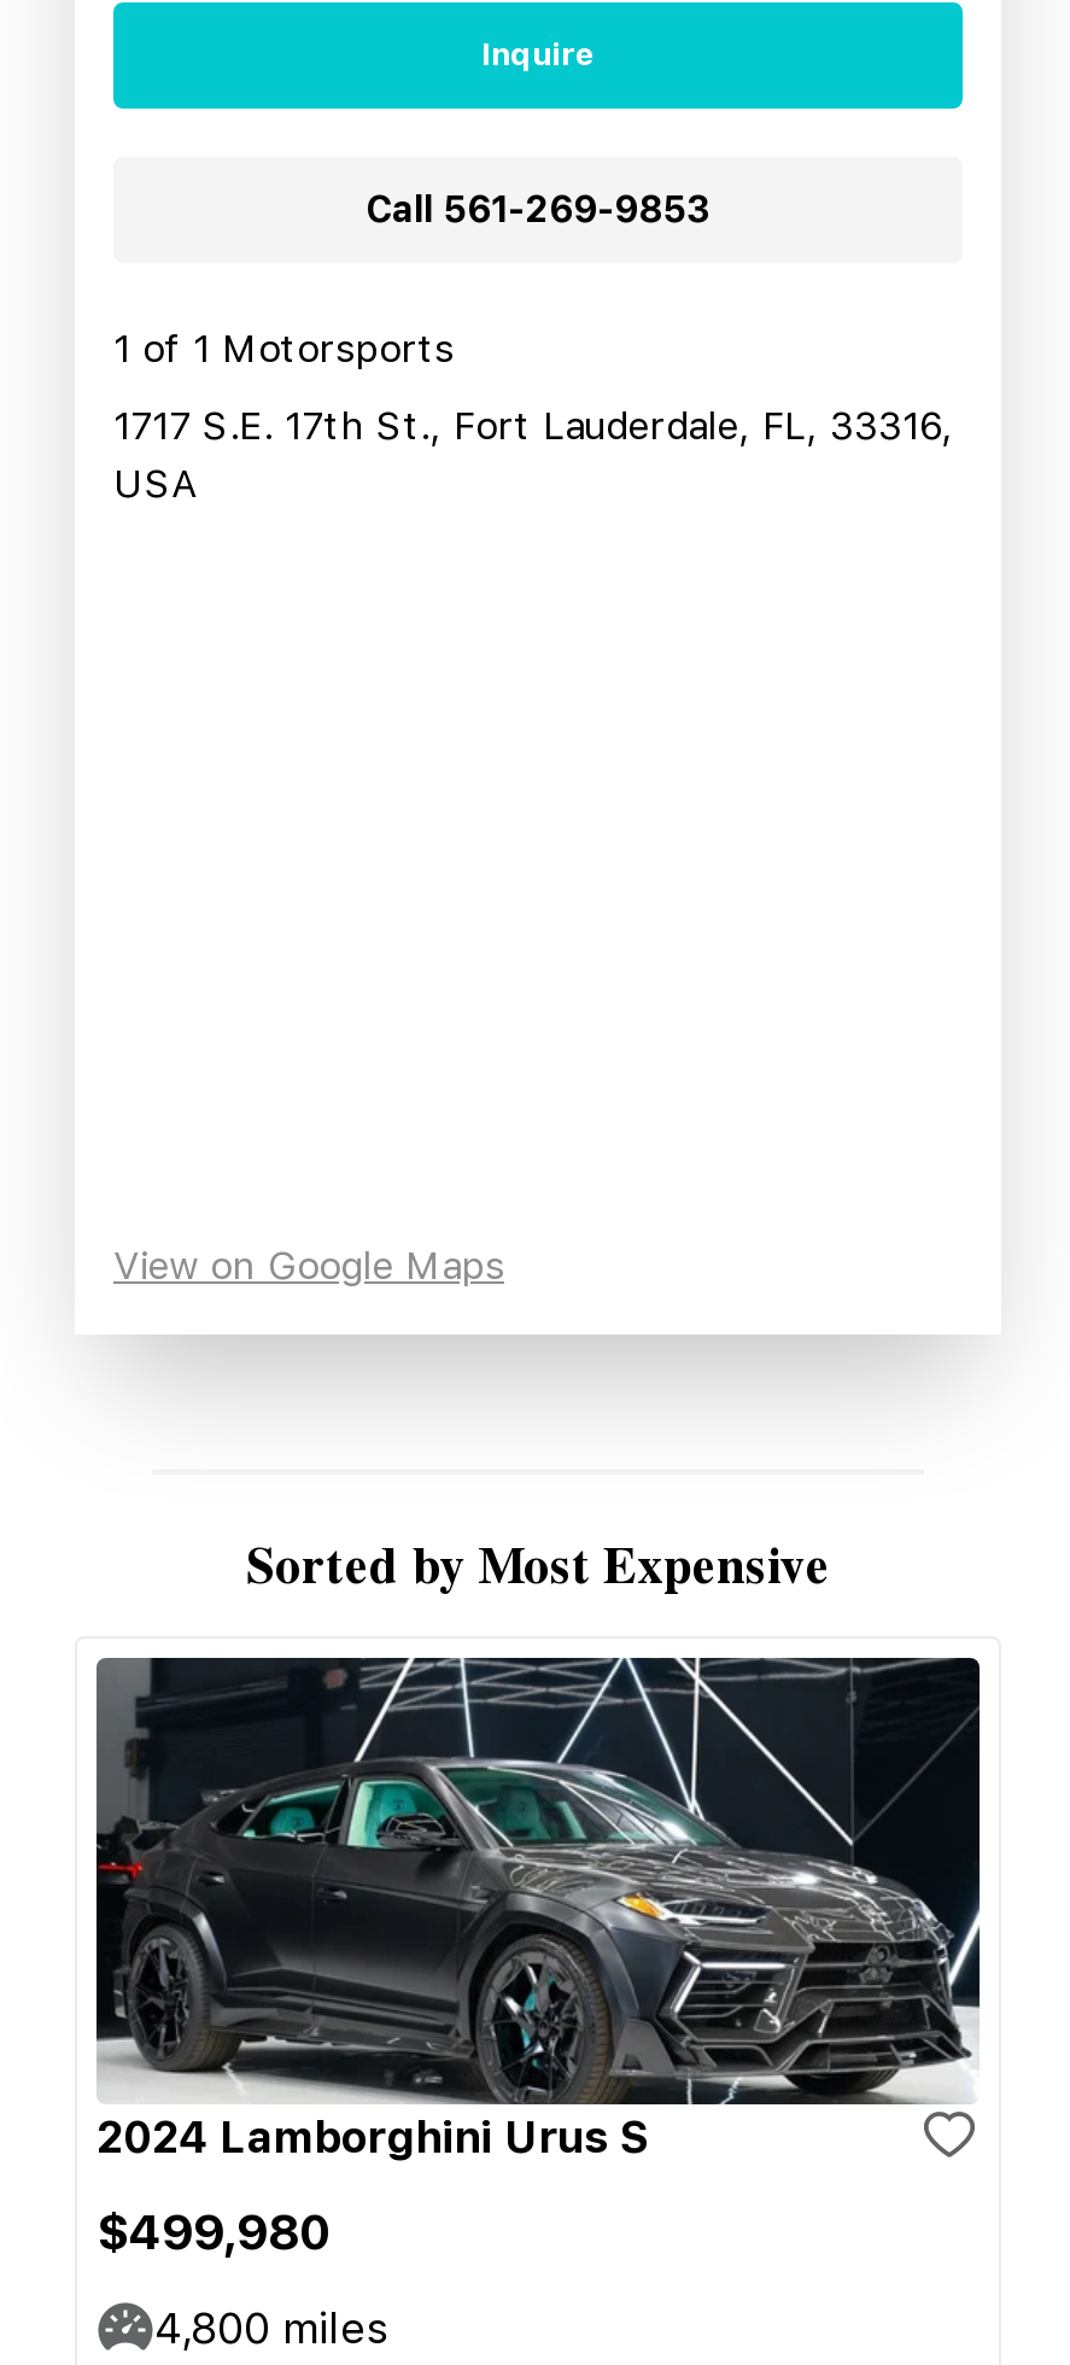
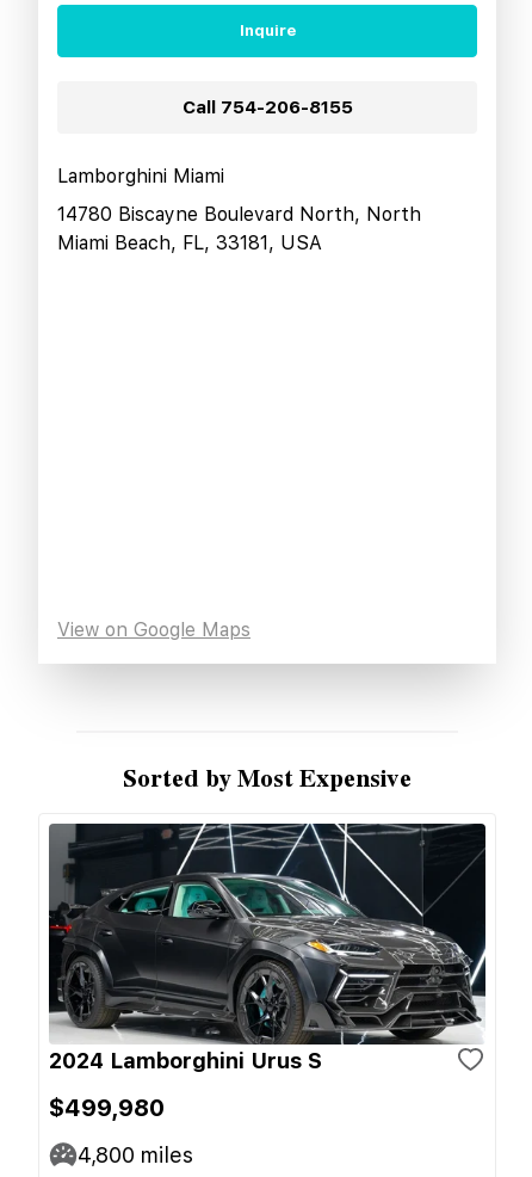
- Call 561-269-9853
+ Call 754-206-8155

- 1 of 1 Motorsports
+ Lamborghini Miami

- 1717 S.E. 17th St., Fort Lauderdale, FL, 33316,
- USA
+ 14780 Biscayne Boulevard North, North
+ Miami Beach, FL, 33181, USA
